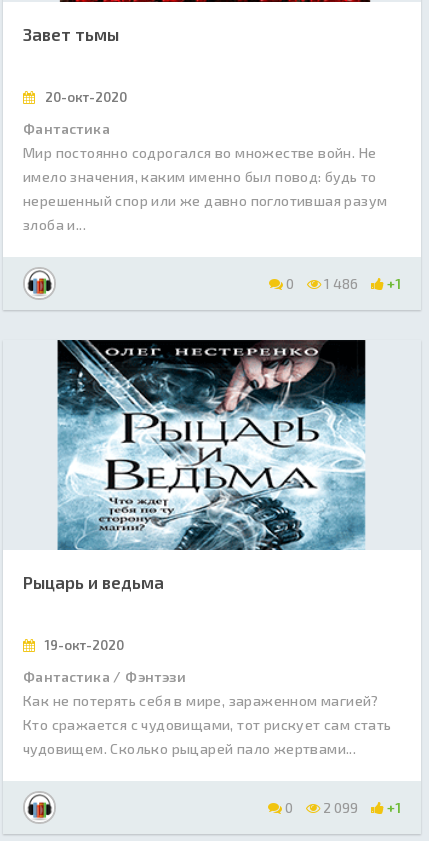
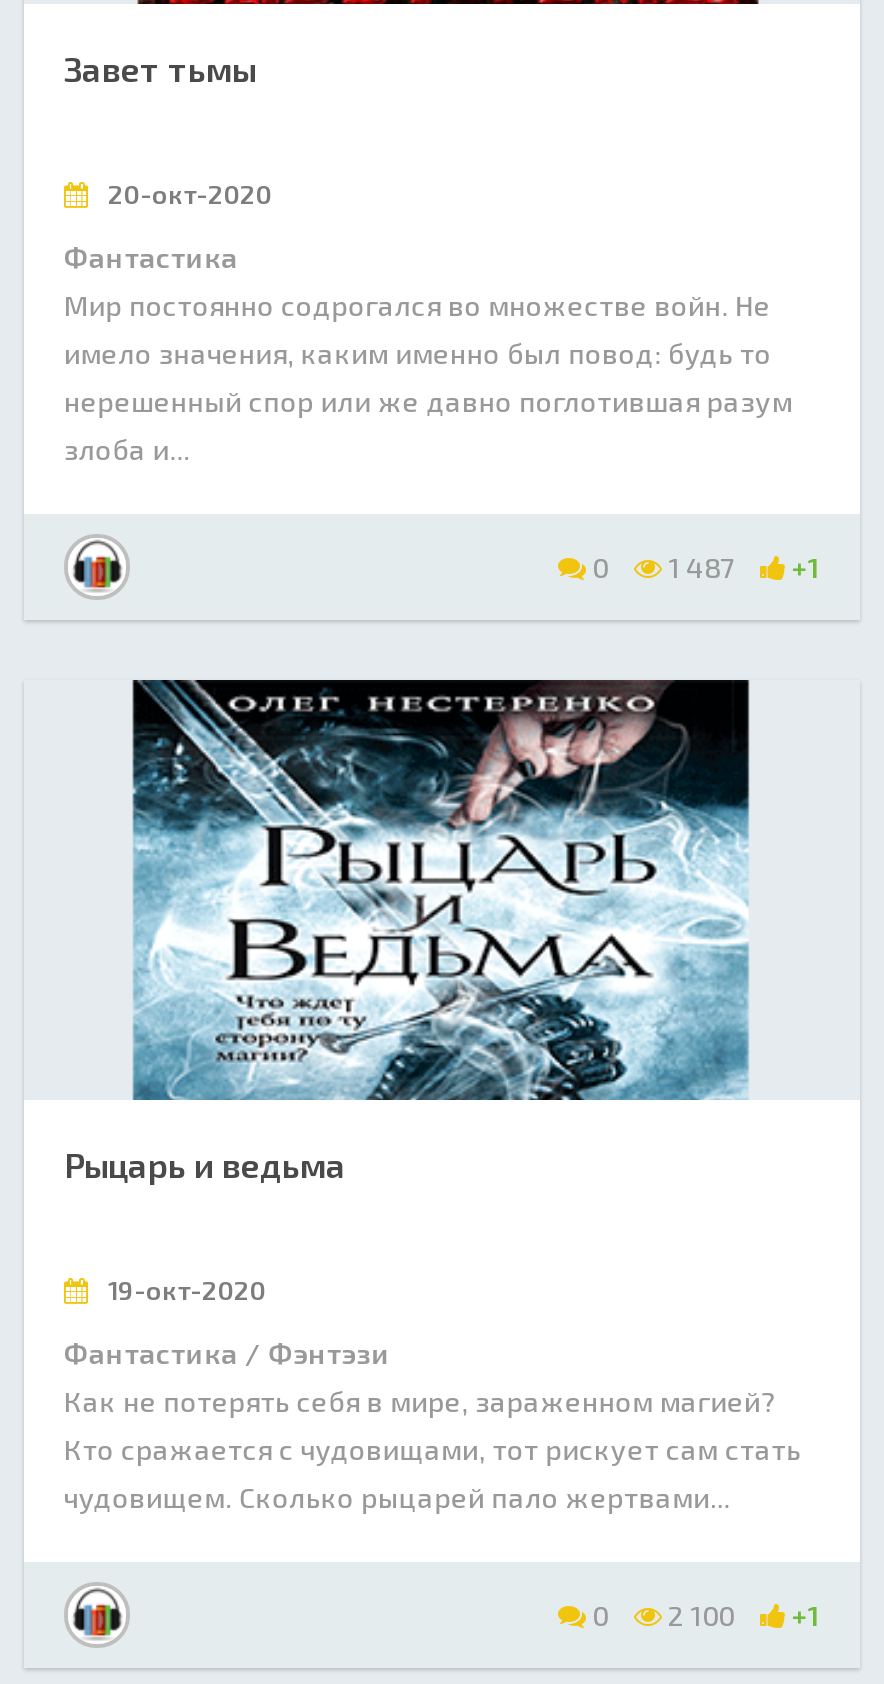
- 0 1 486 +1
+ 0 1 487 +1

- 0 2 099 +1
+ 0 2 100 +1
